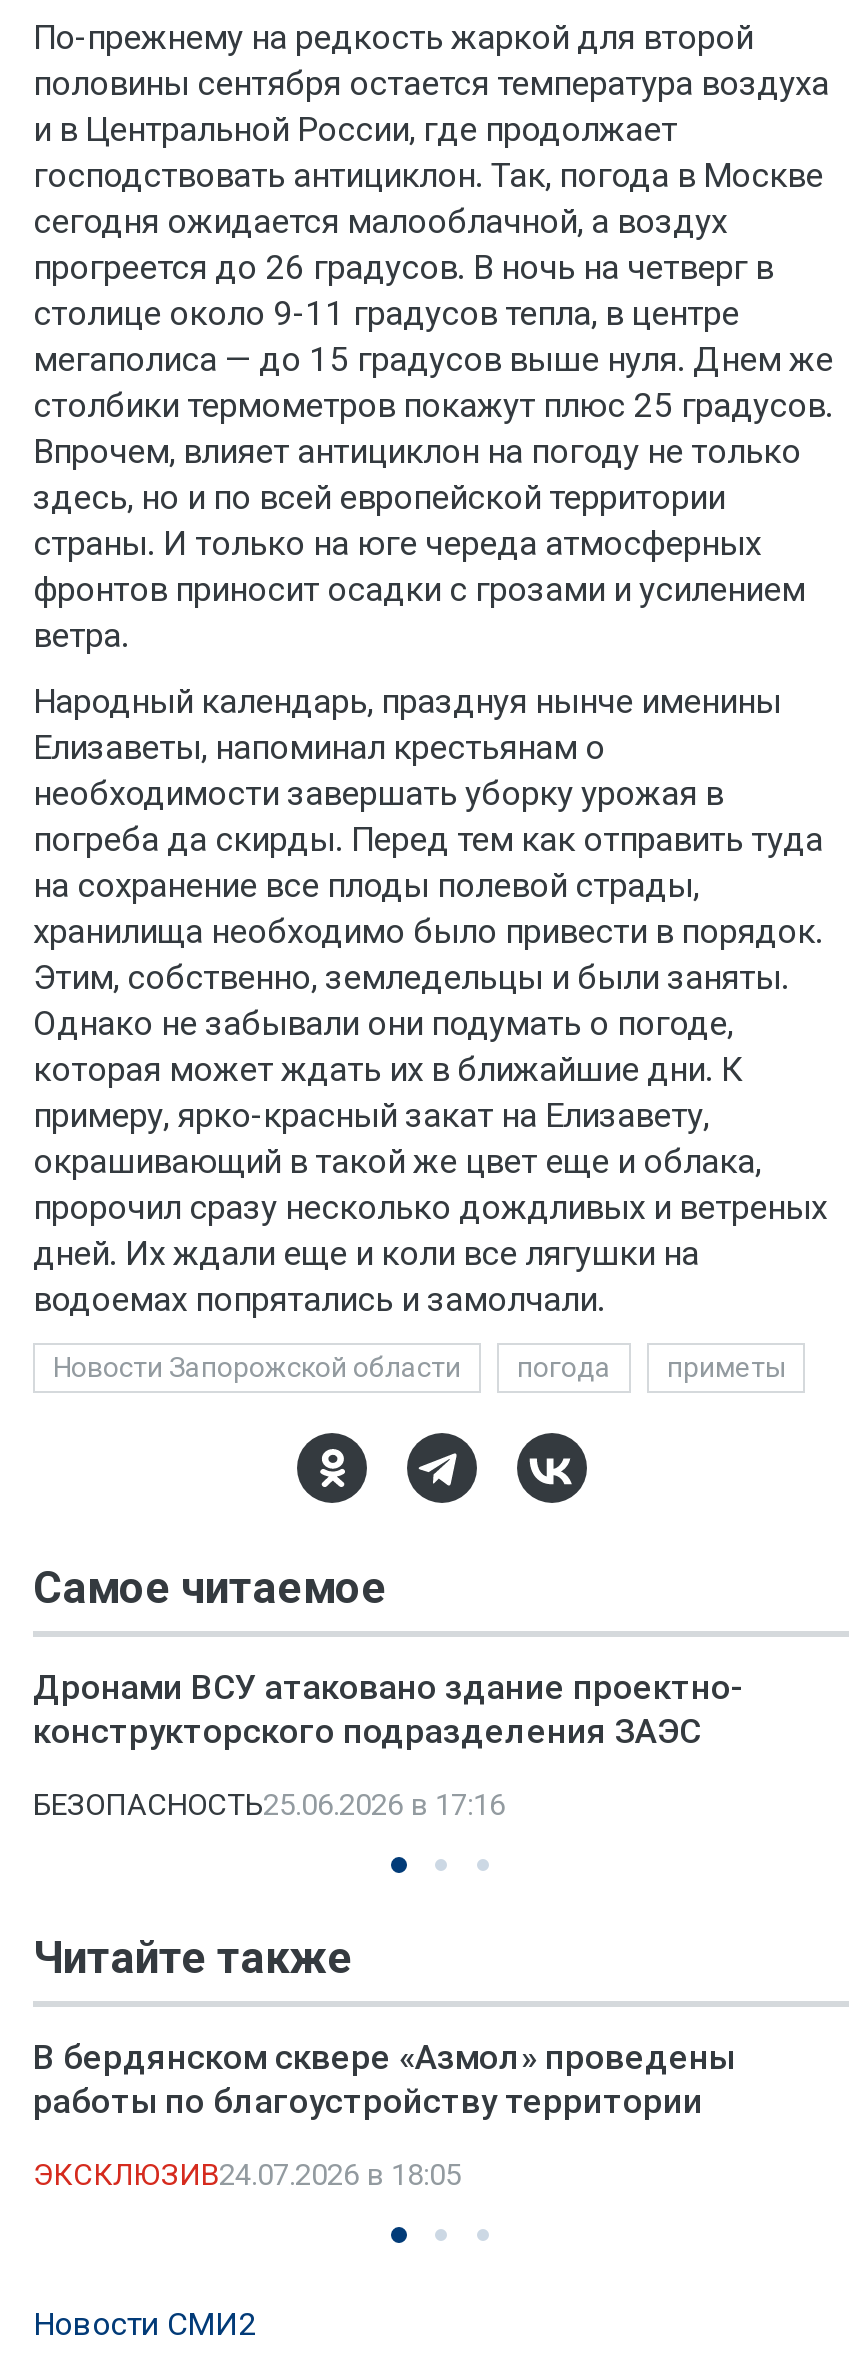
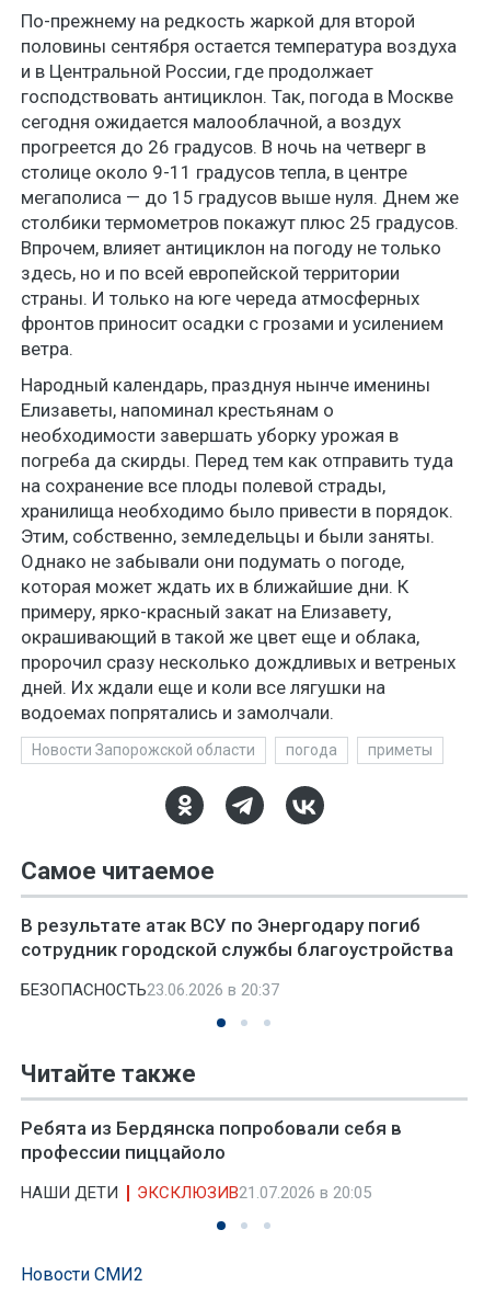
- Дронами ВСУ атаковано здание проектно-
- конструкторского подразделения ЗАЭС
+ В результате атак ВСУ по Энергодару погиб
+ сотрудник городской службы благоустройства

- БЕЗОПАСНОСТЬ25.06.2026 в 17:16
+ БЕЗОПАСНОСТЬ23.06.2026 в 20:37

- В бердянском сквере «Азмол» проведены
- работы по благоустройству территории
+ Ребята из Бердянска попробовали себя в
+ профессии пиццайоло

- ЭКСКЛЮЗИВ24.07.2026 в 18:05
+ НАШИ ДЕТИ
+ ЭКСКЛЮЗИВ21.07.2026 в 20:05
